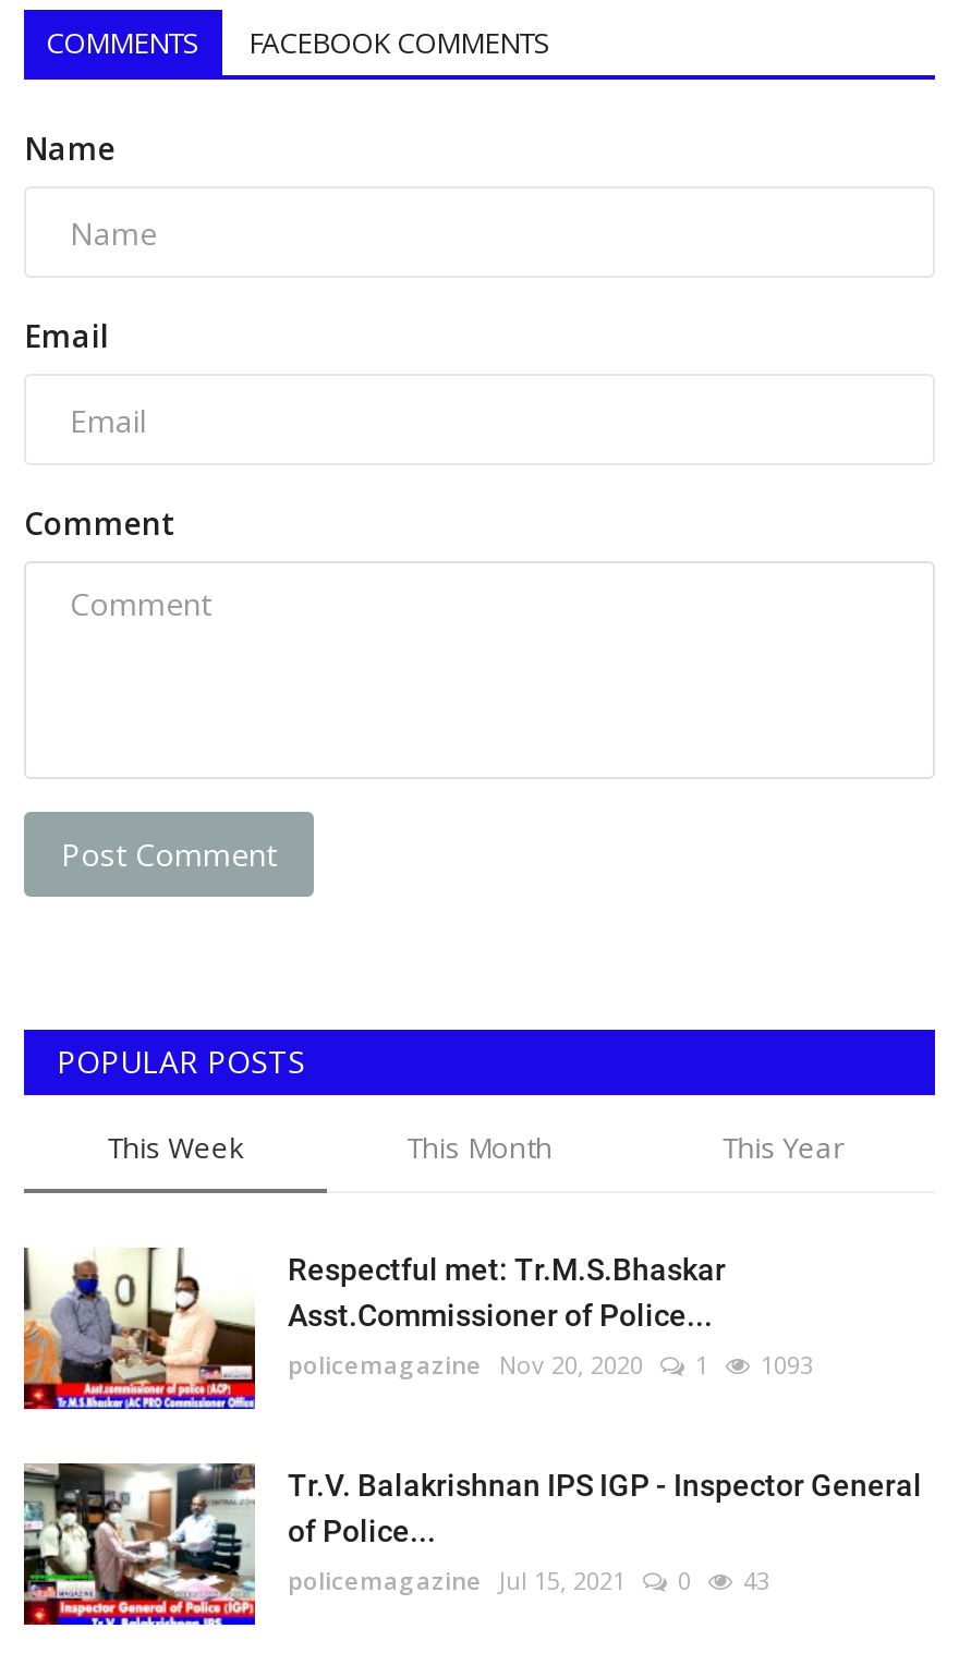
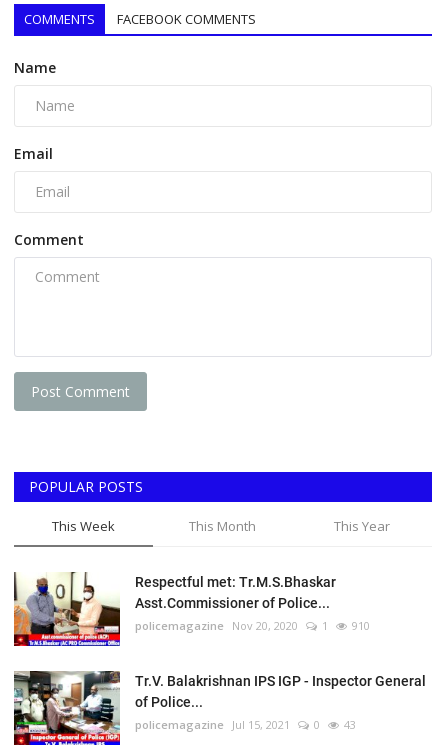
- policemagazine Nov 20, 2020 1 1093
+ policemagazine Nov 20, 2020 1 910
